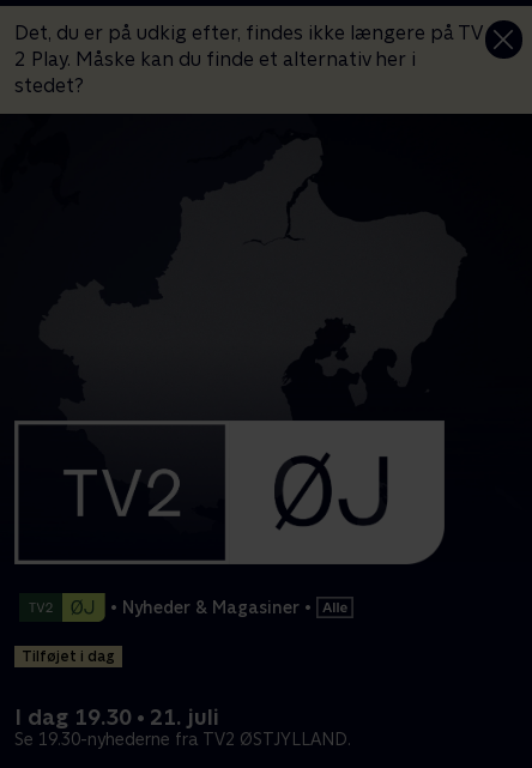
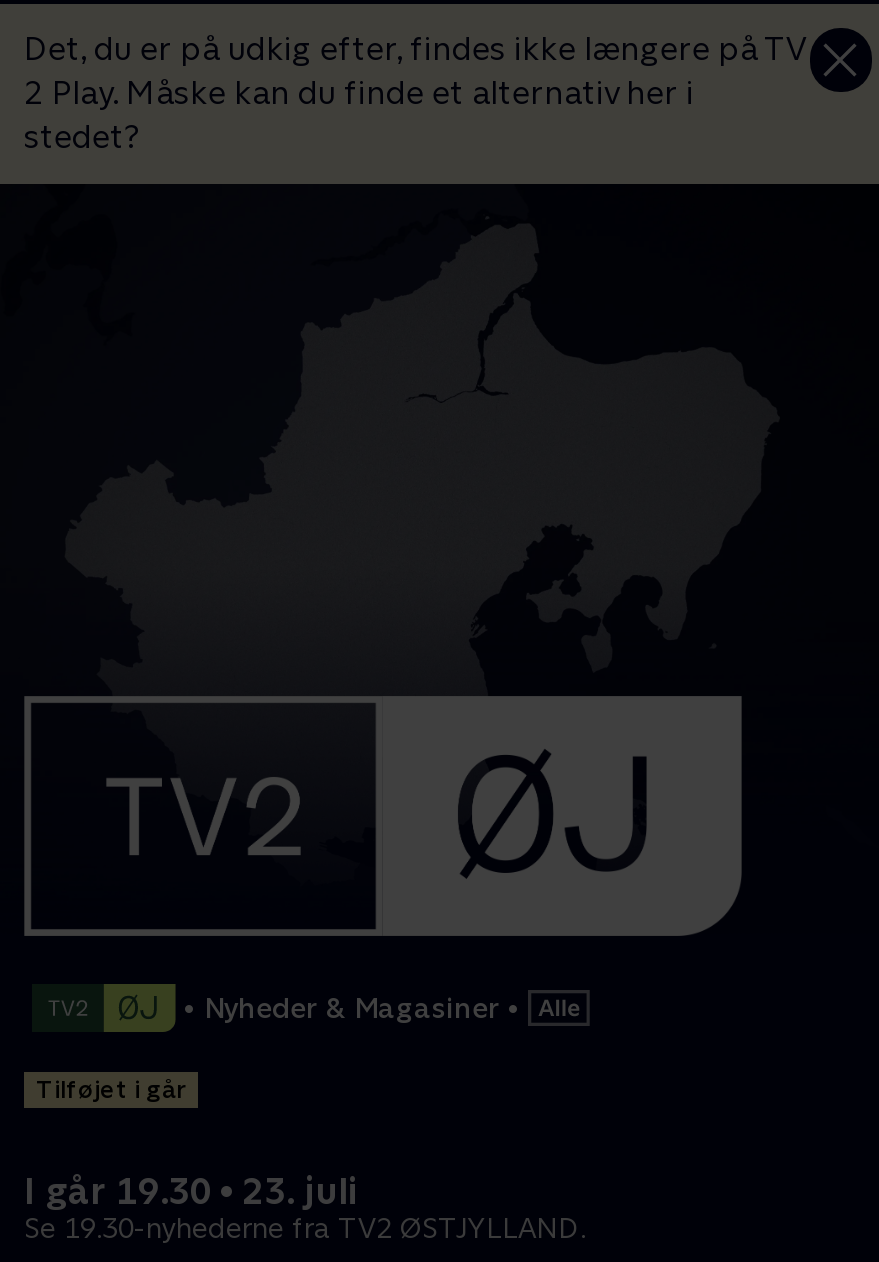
- Tilføjet i dag
+ Tilføjet i går

- I dag 19.30 • 21. juli
+ I går 19.30 • 23. juli
